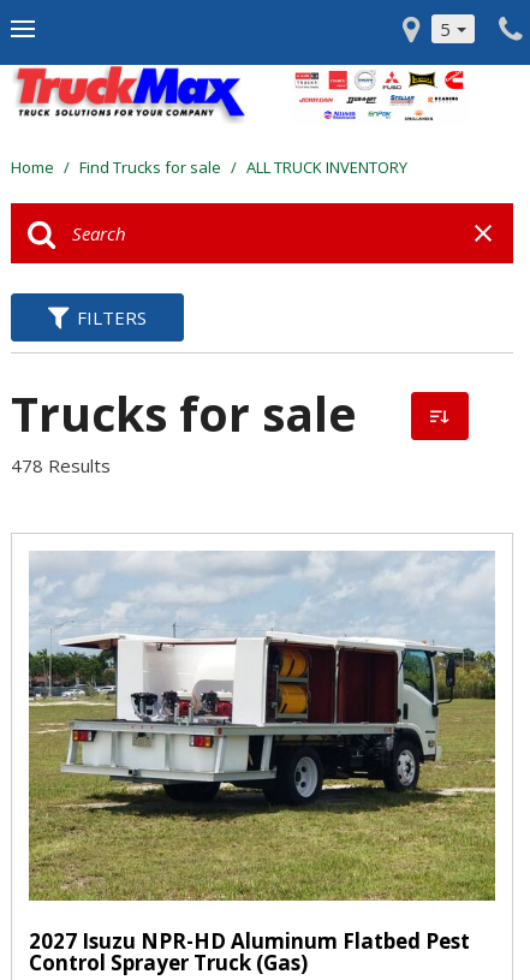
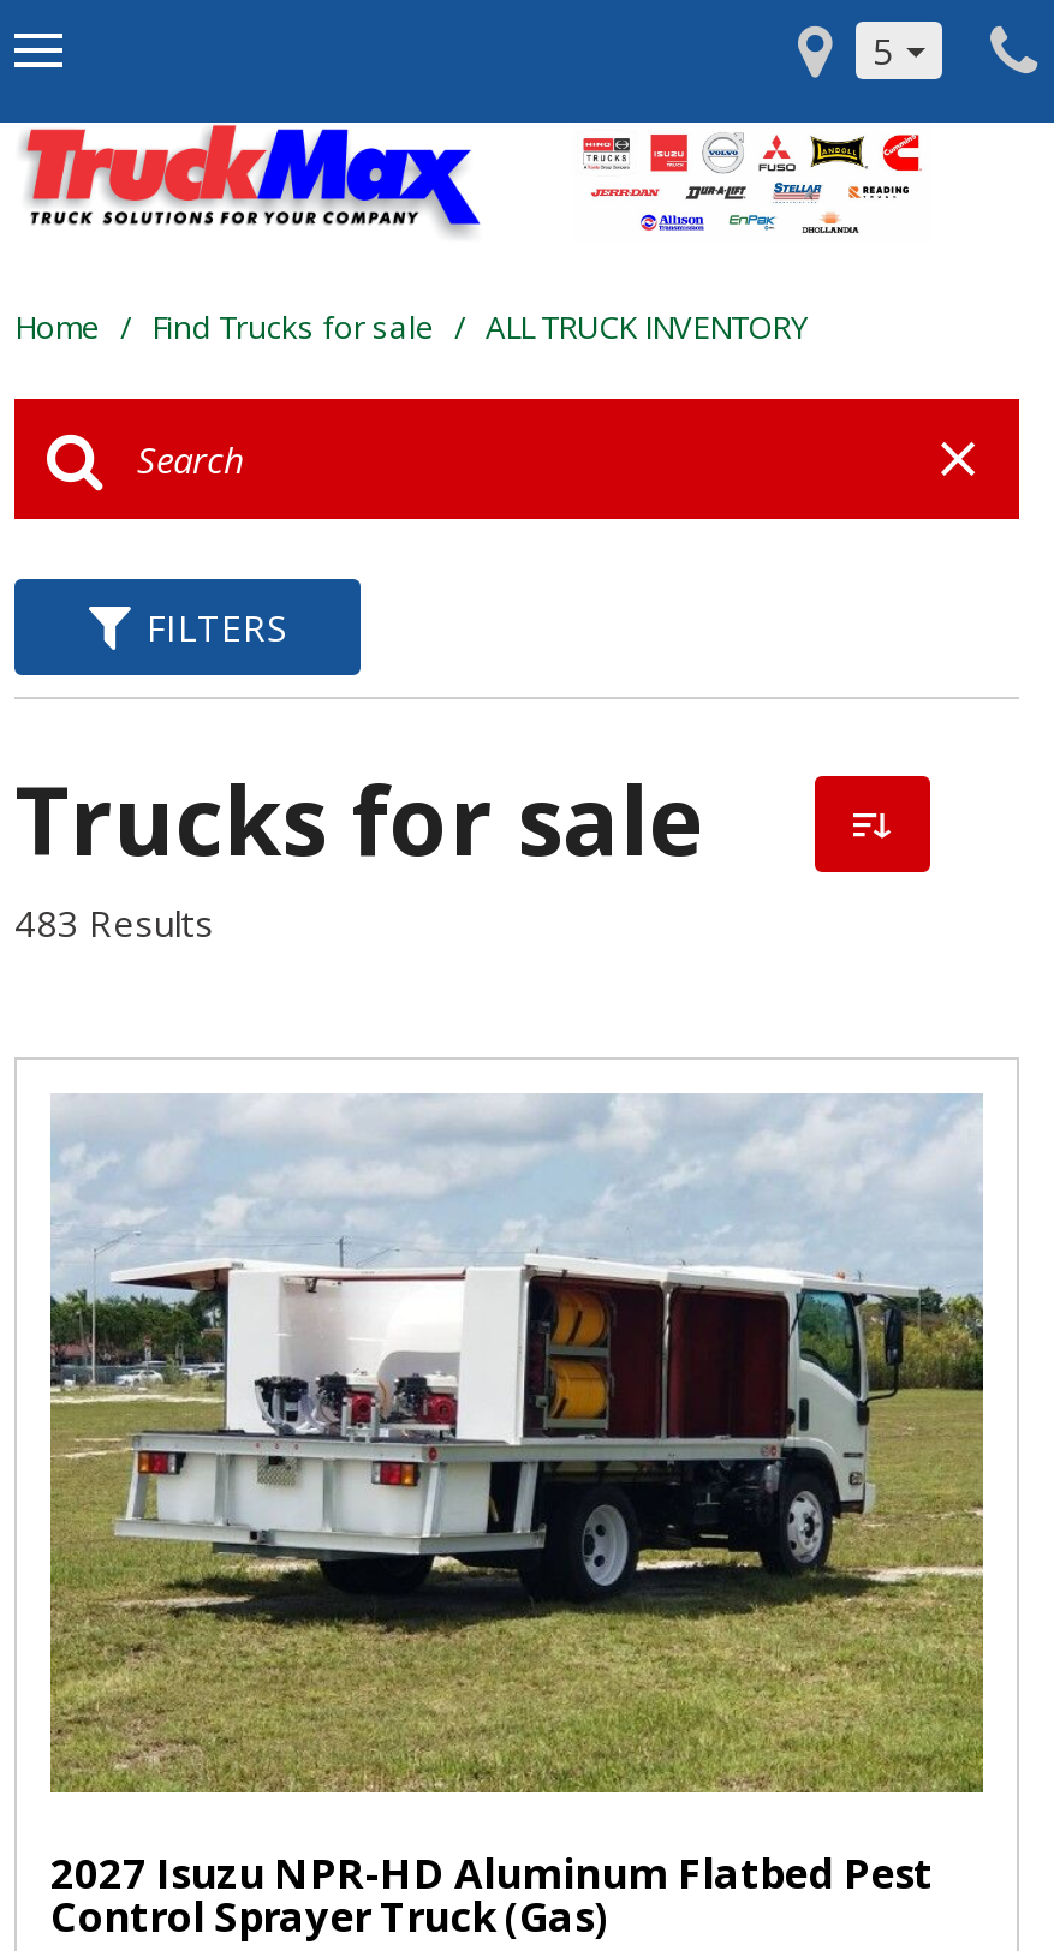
- 478 Results
+ 483 Results
